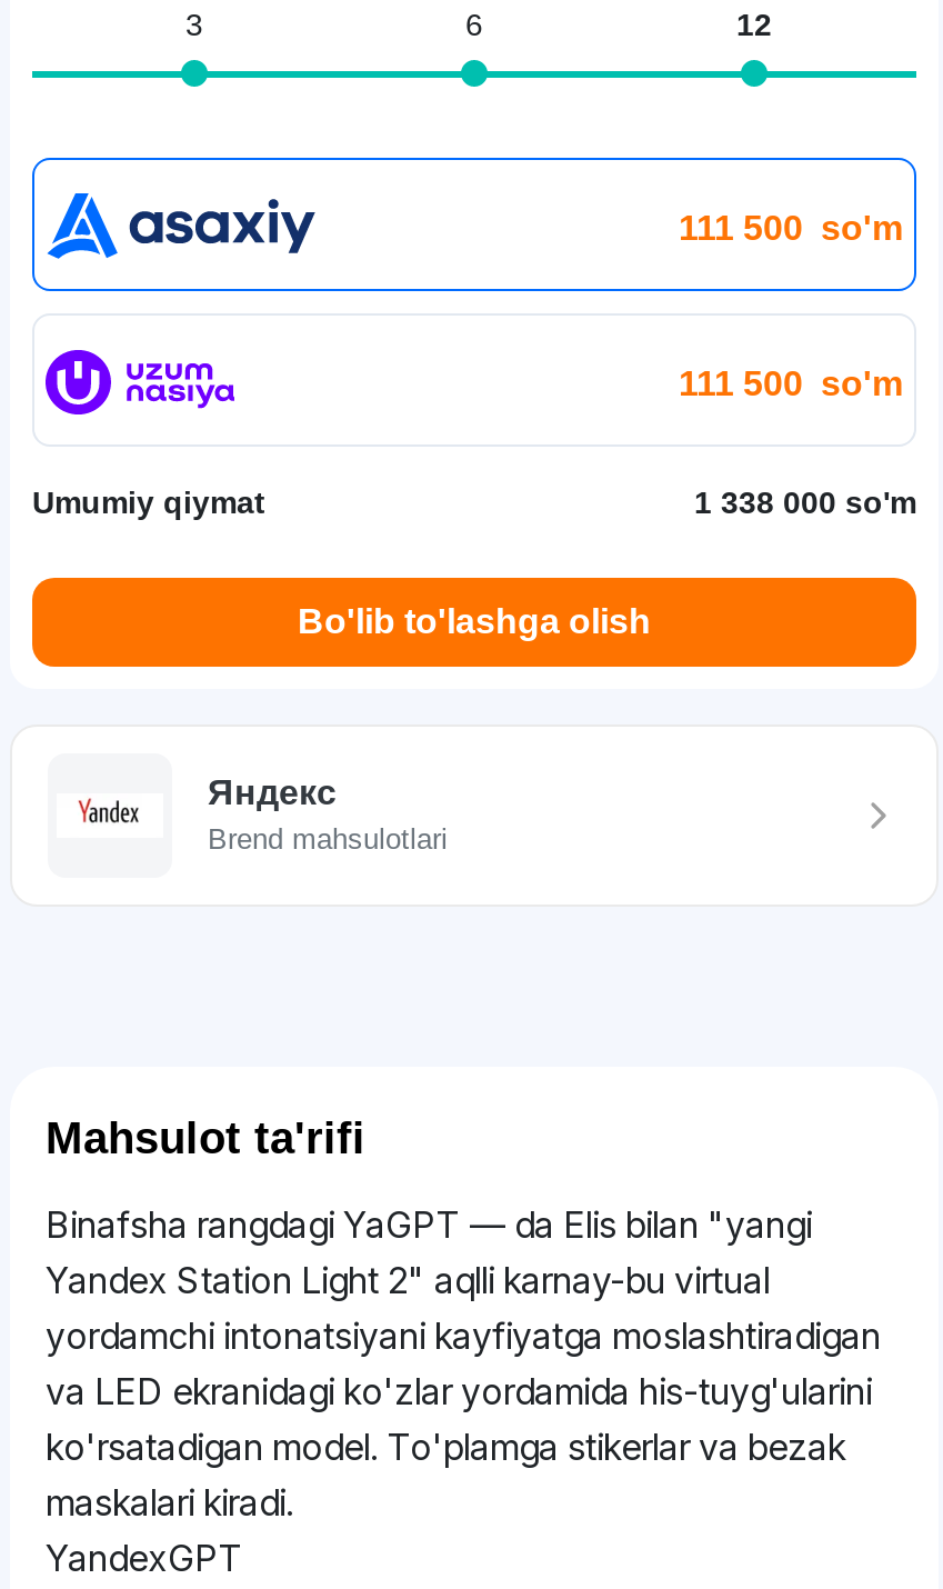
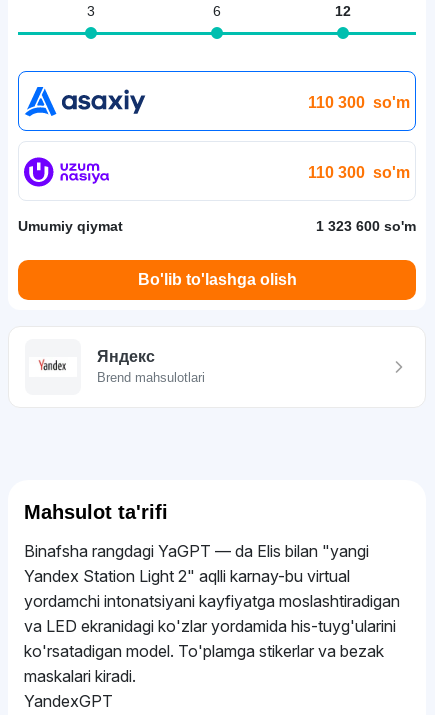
- 111 500 so'm
+ 110 300 so'm

- 111 500 so'm
+ 110 300 so'm

- 1 338 000 so'm
+ 1 323 600 so'm
